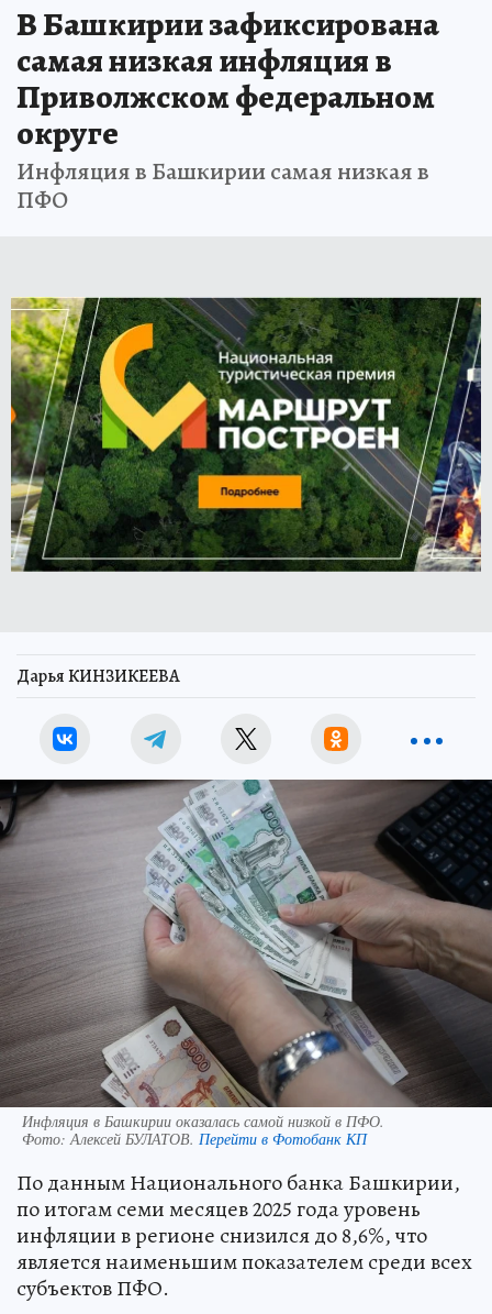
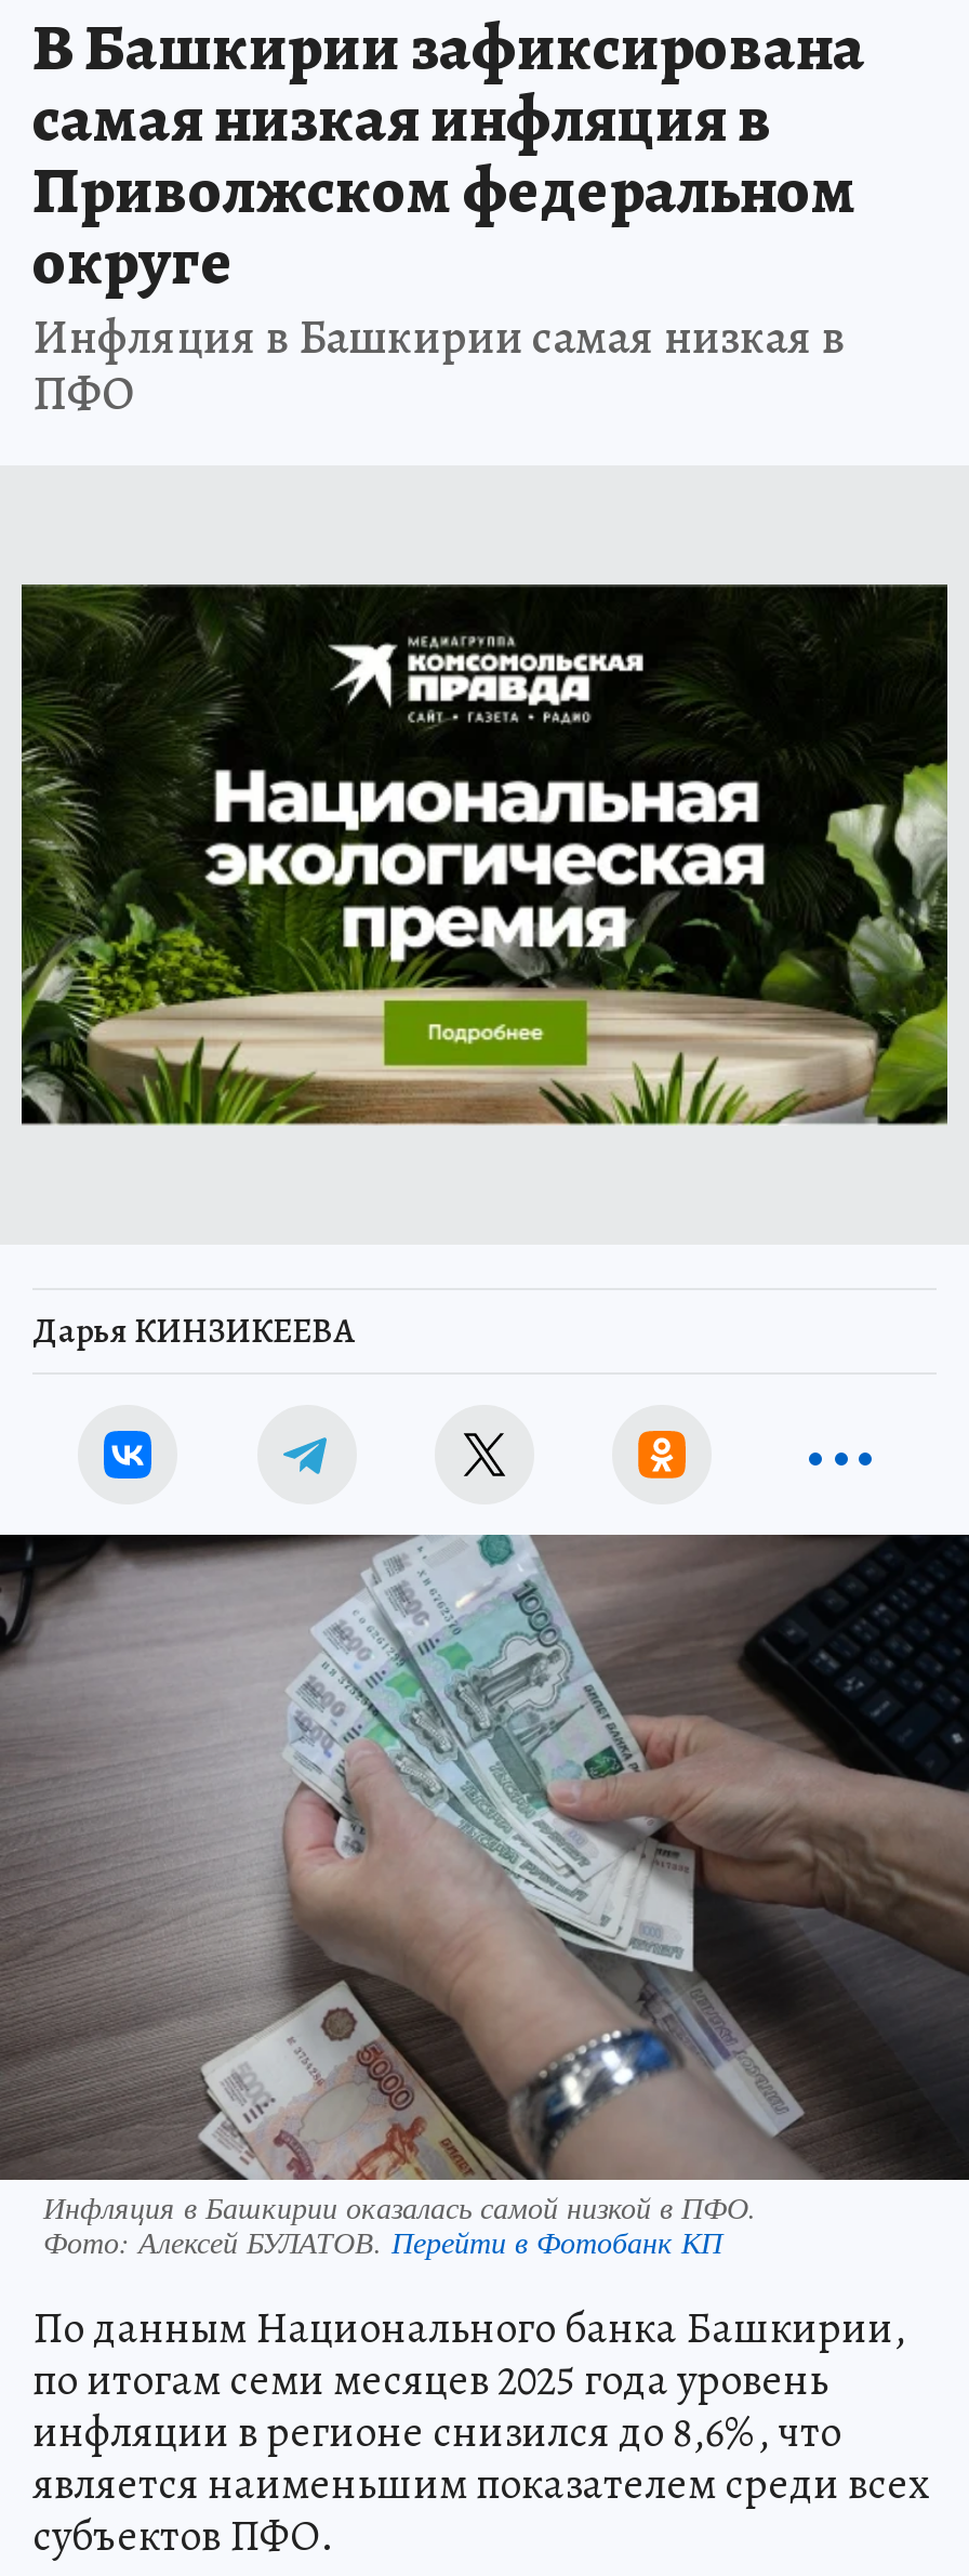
- [image]
+ [image]
